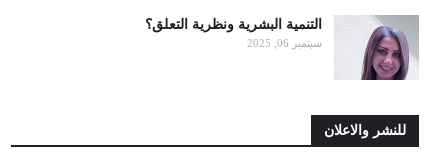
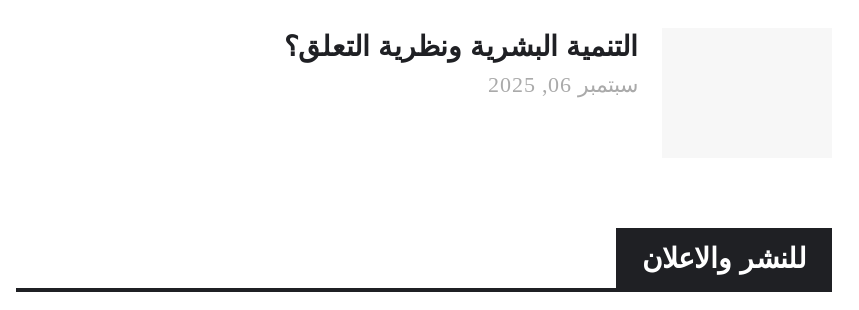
- [image]
